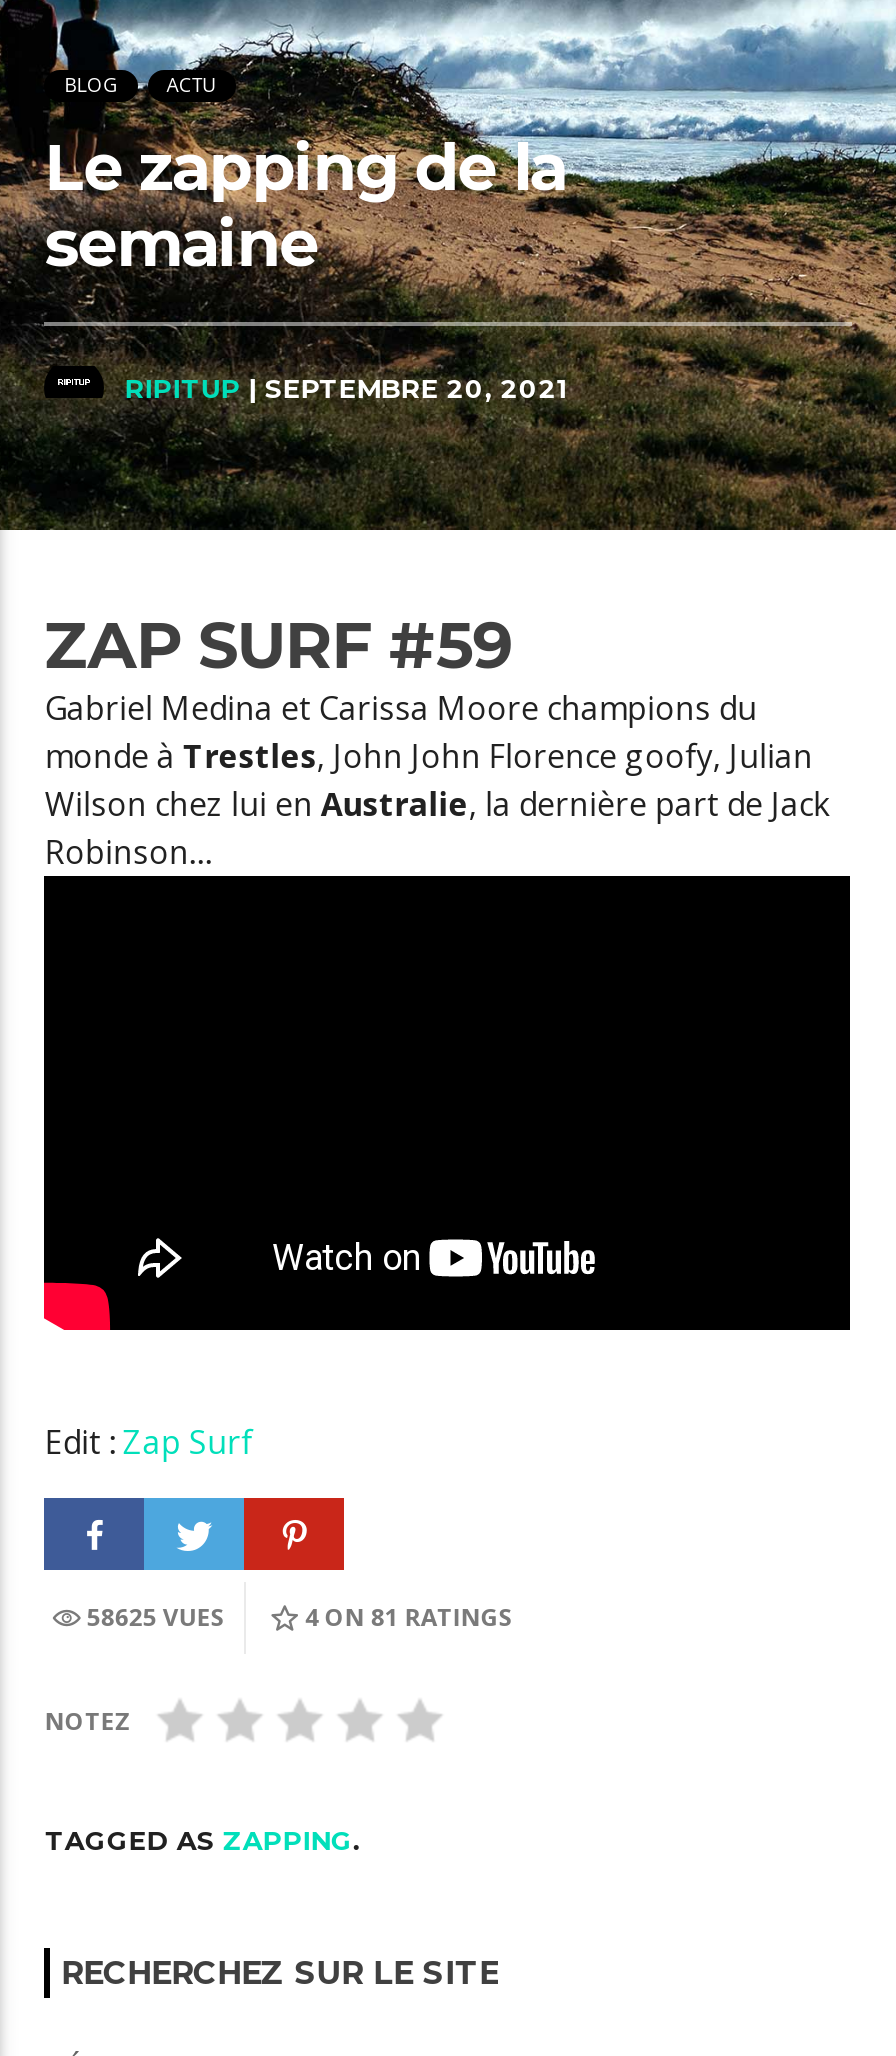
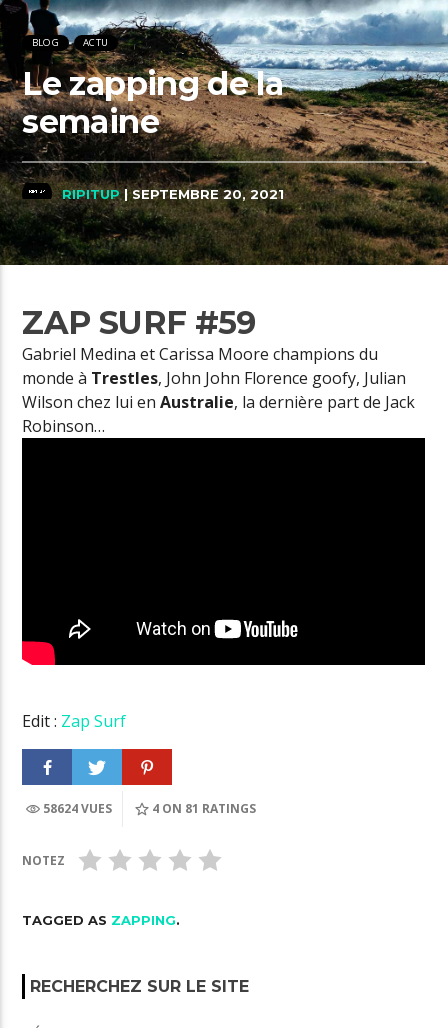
- 58625 VUES
+ 58624 VUES
